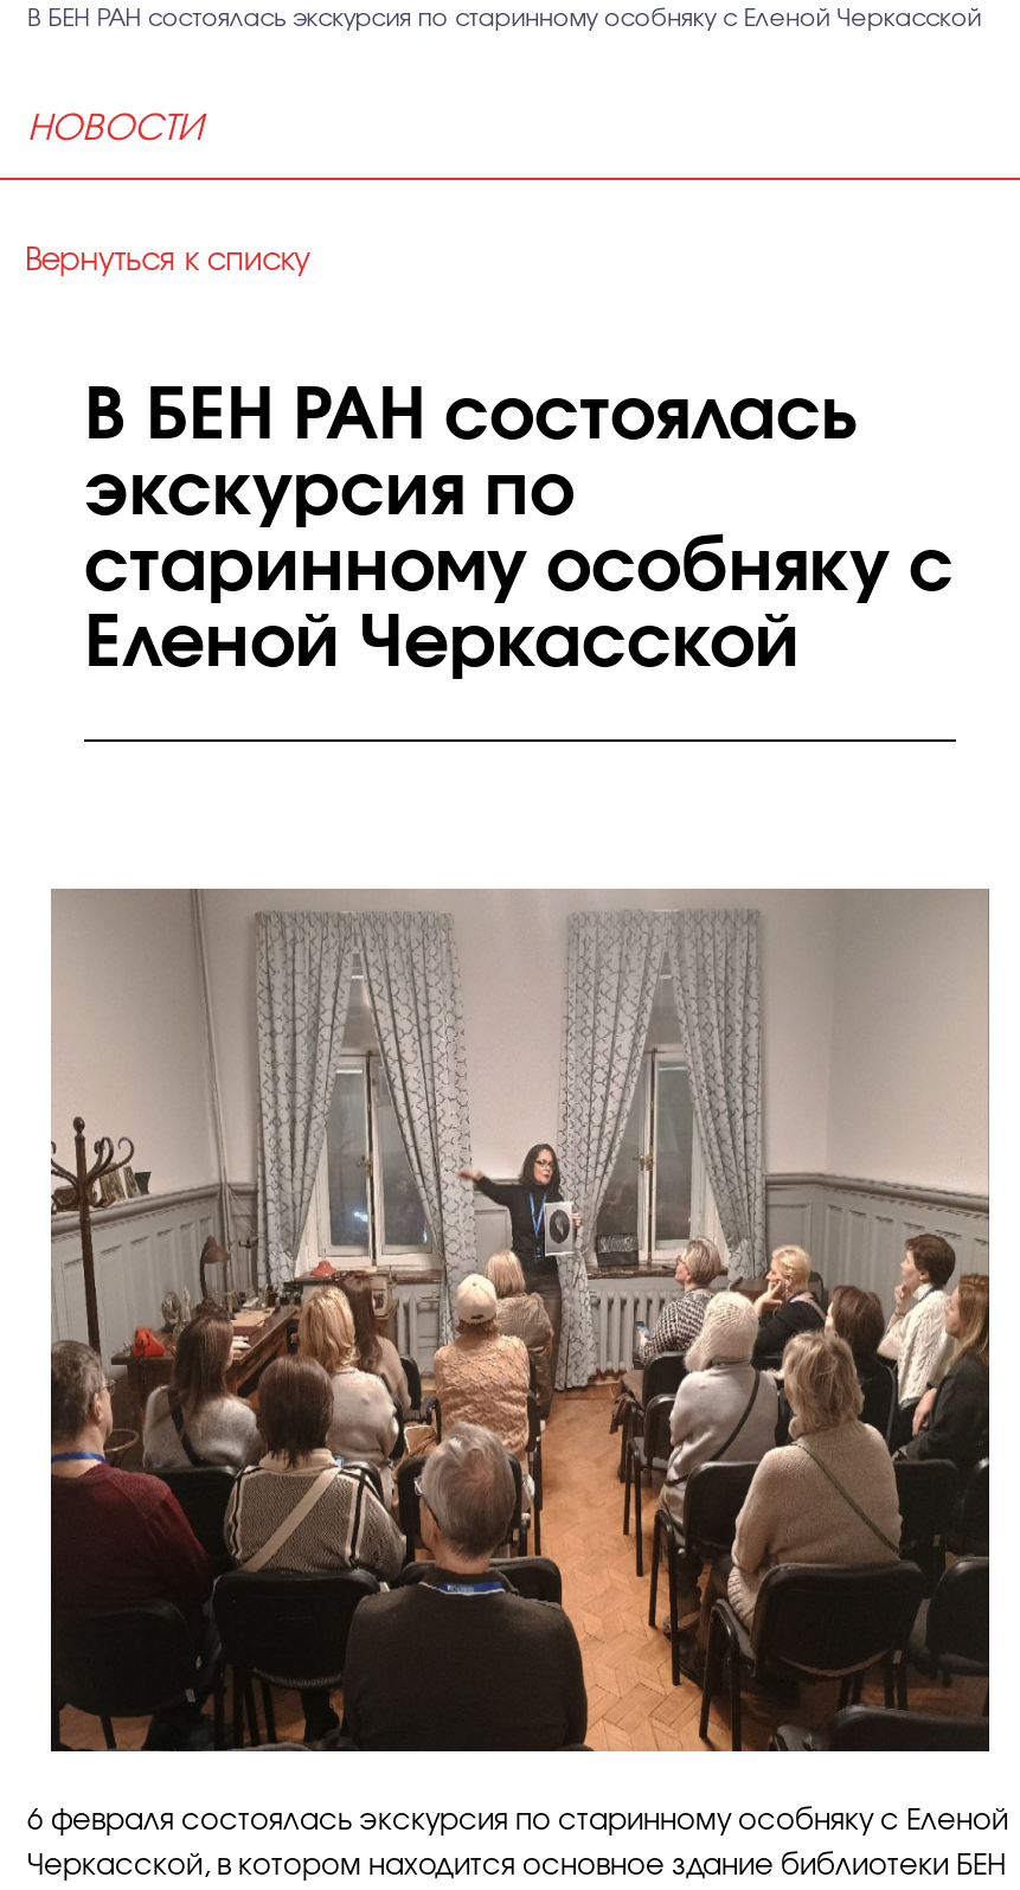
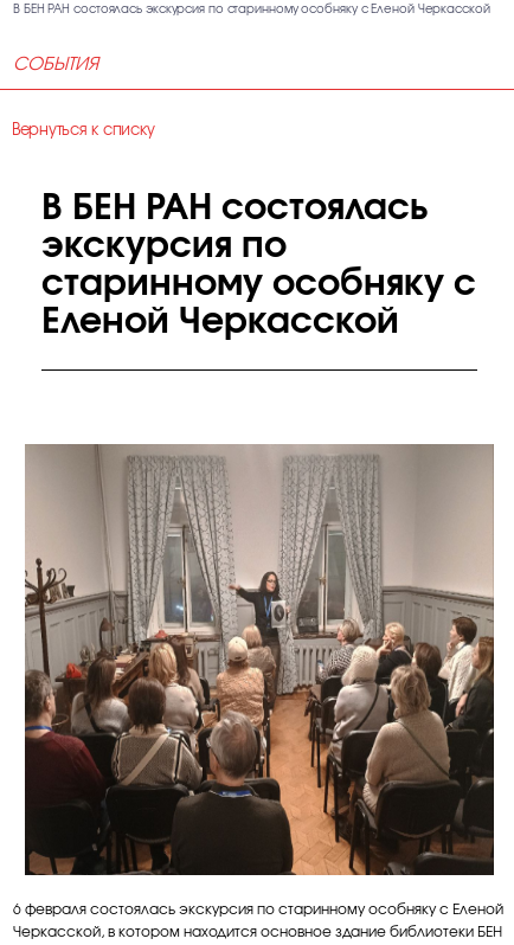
- НОВОСТИ
+ СОБЫТИЯ
